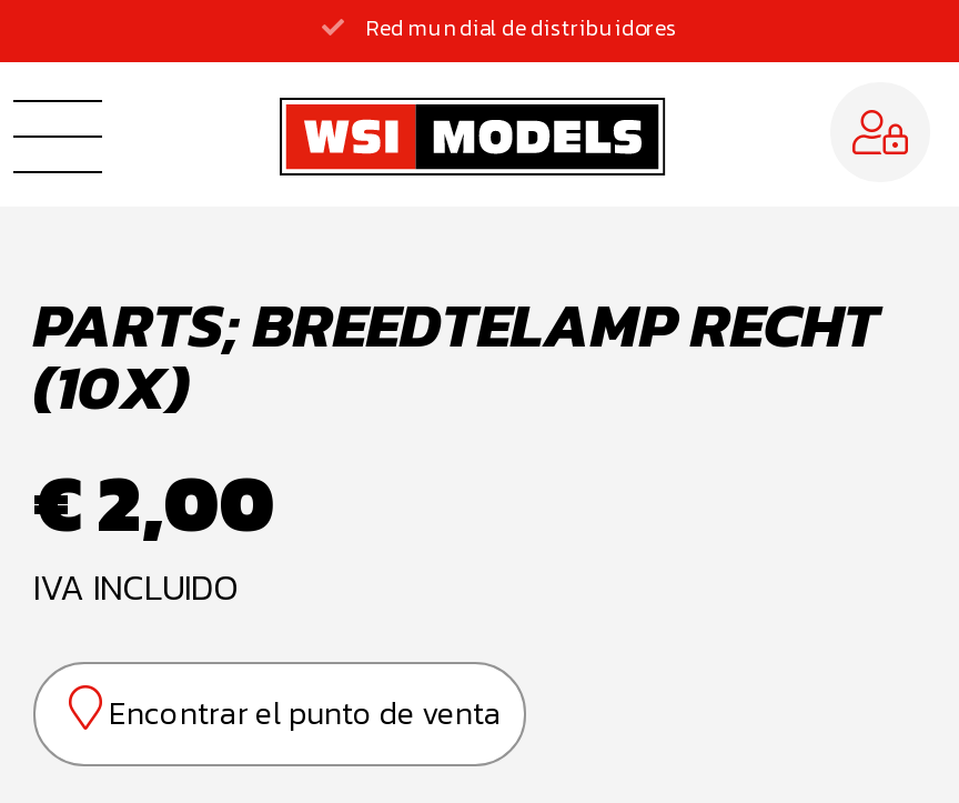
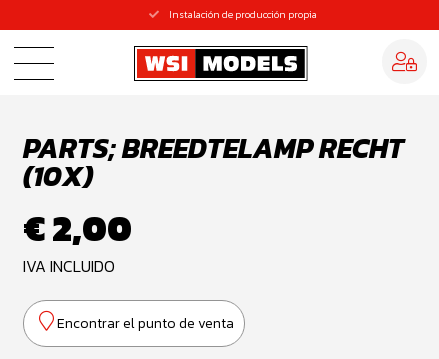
- Red mundial de distribuidores
+ Instalación de producción propia
